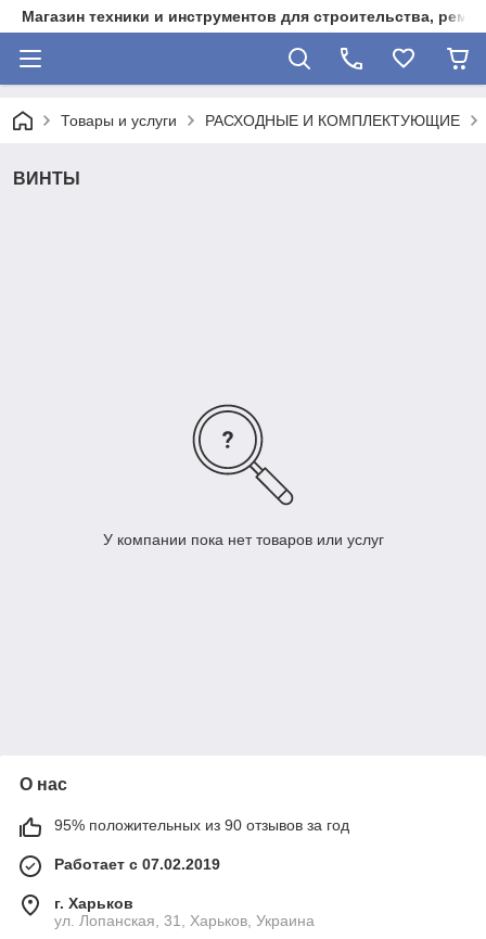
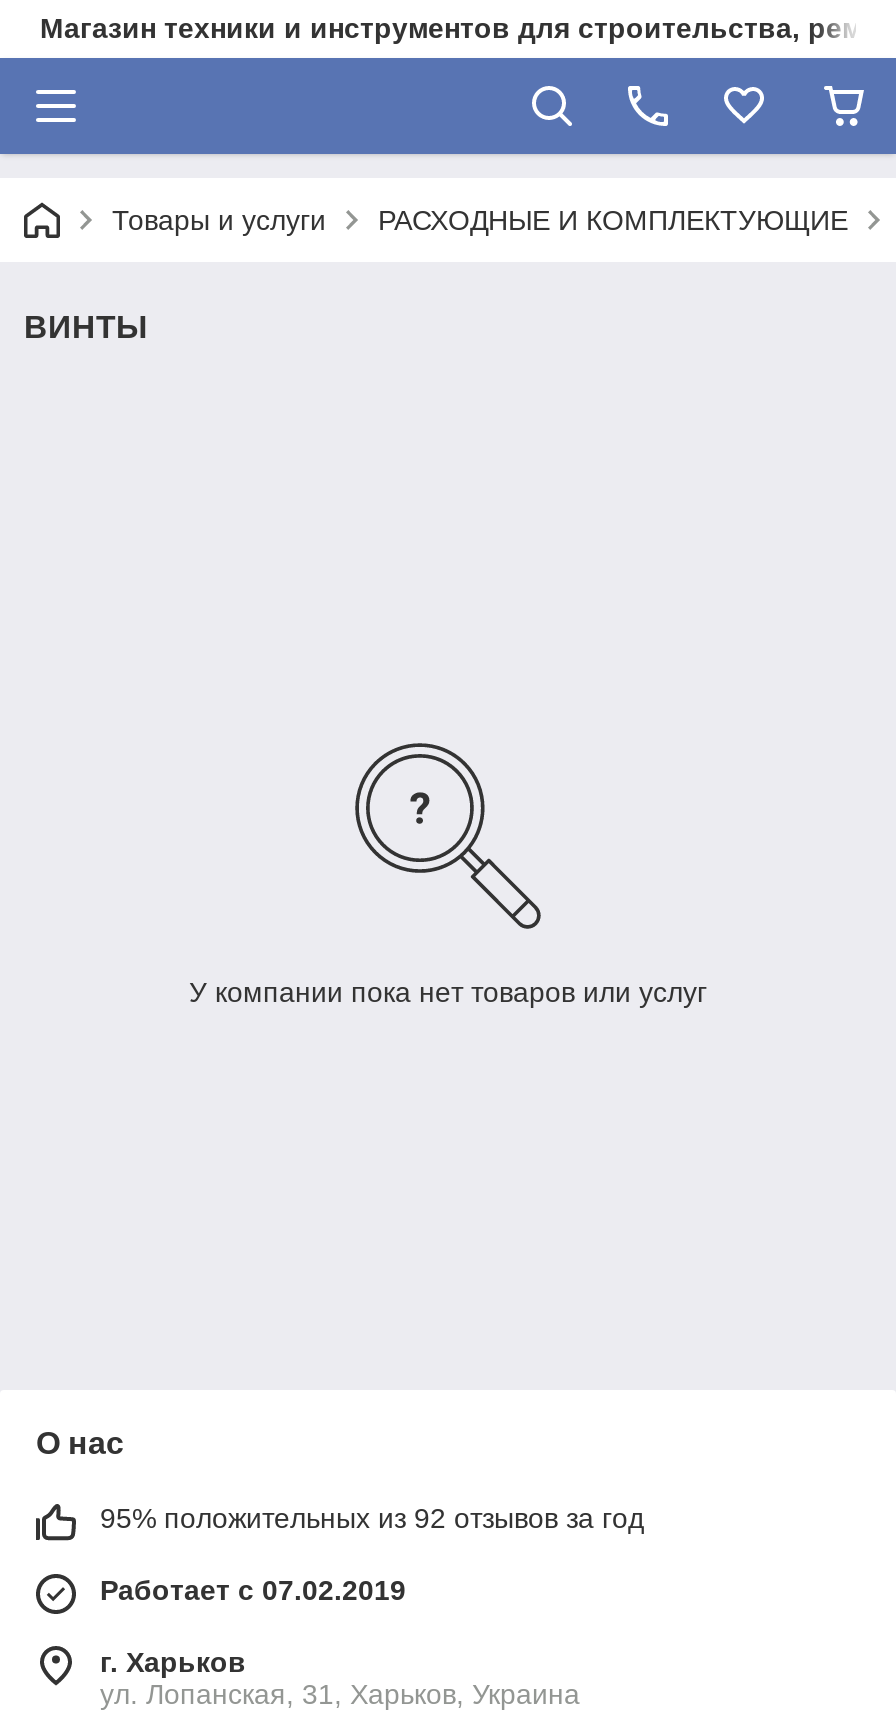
- 95% положительных из 90 отзывов за год
+ 95% положительных из 92 отзывов за год
